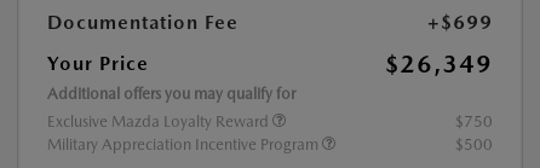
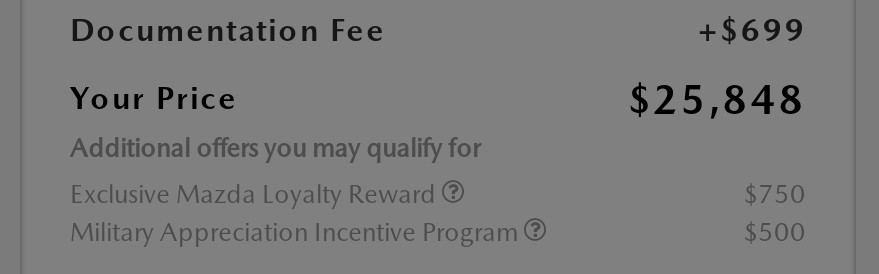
- $26,349
+ $25,848
